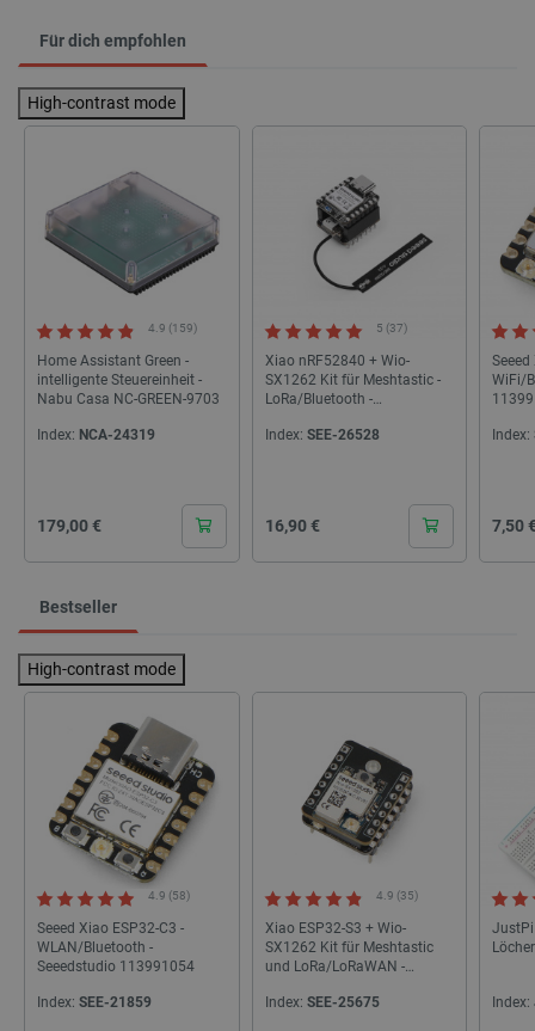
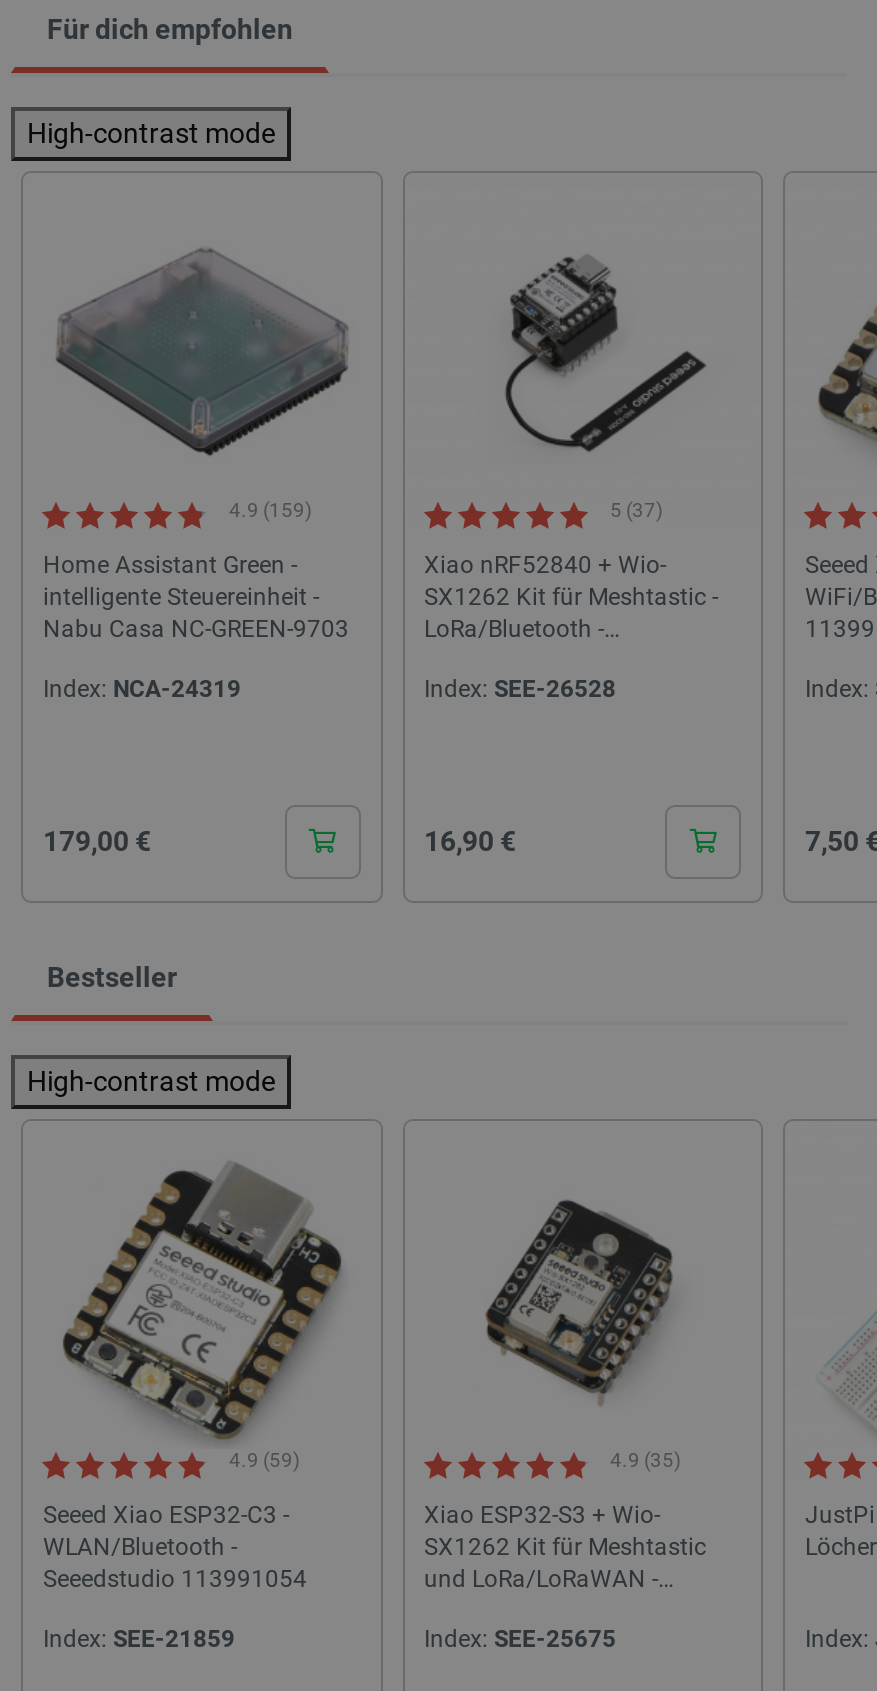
- 4.9 (58)
+ 4.9 (59)
